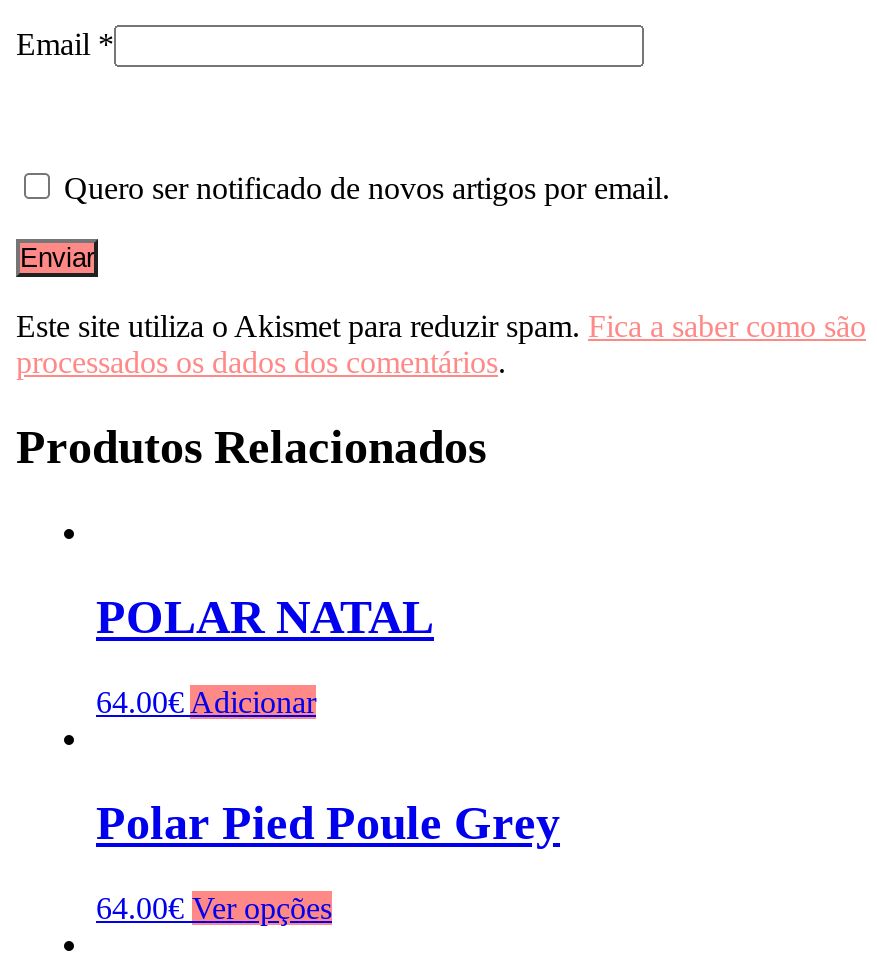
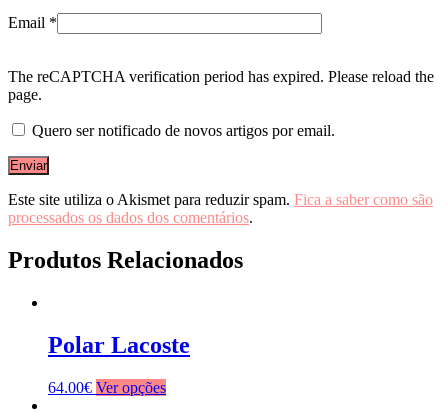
+ The reCAPTCHA verification period has expired. Please reload the
+ page.

moved down: Quero ser notificado de novos artigos por email. | processados os dados dos comentários. | Produtos Relacionados

- POLAR NATAL
- 64.00€ Adicionar
- Polar Pied Poule Grey
+ Polar Lacoste
